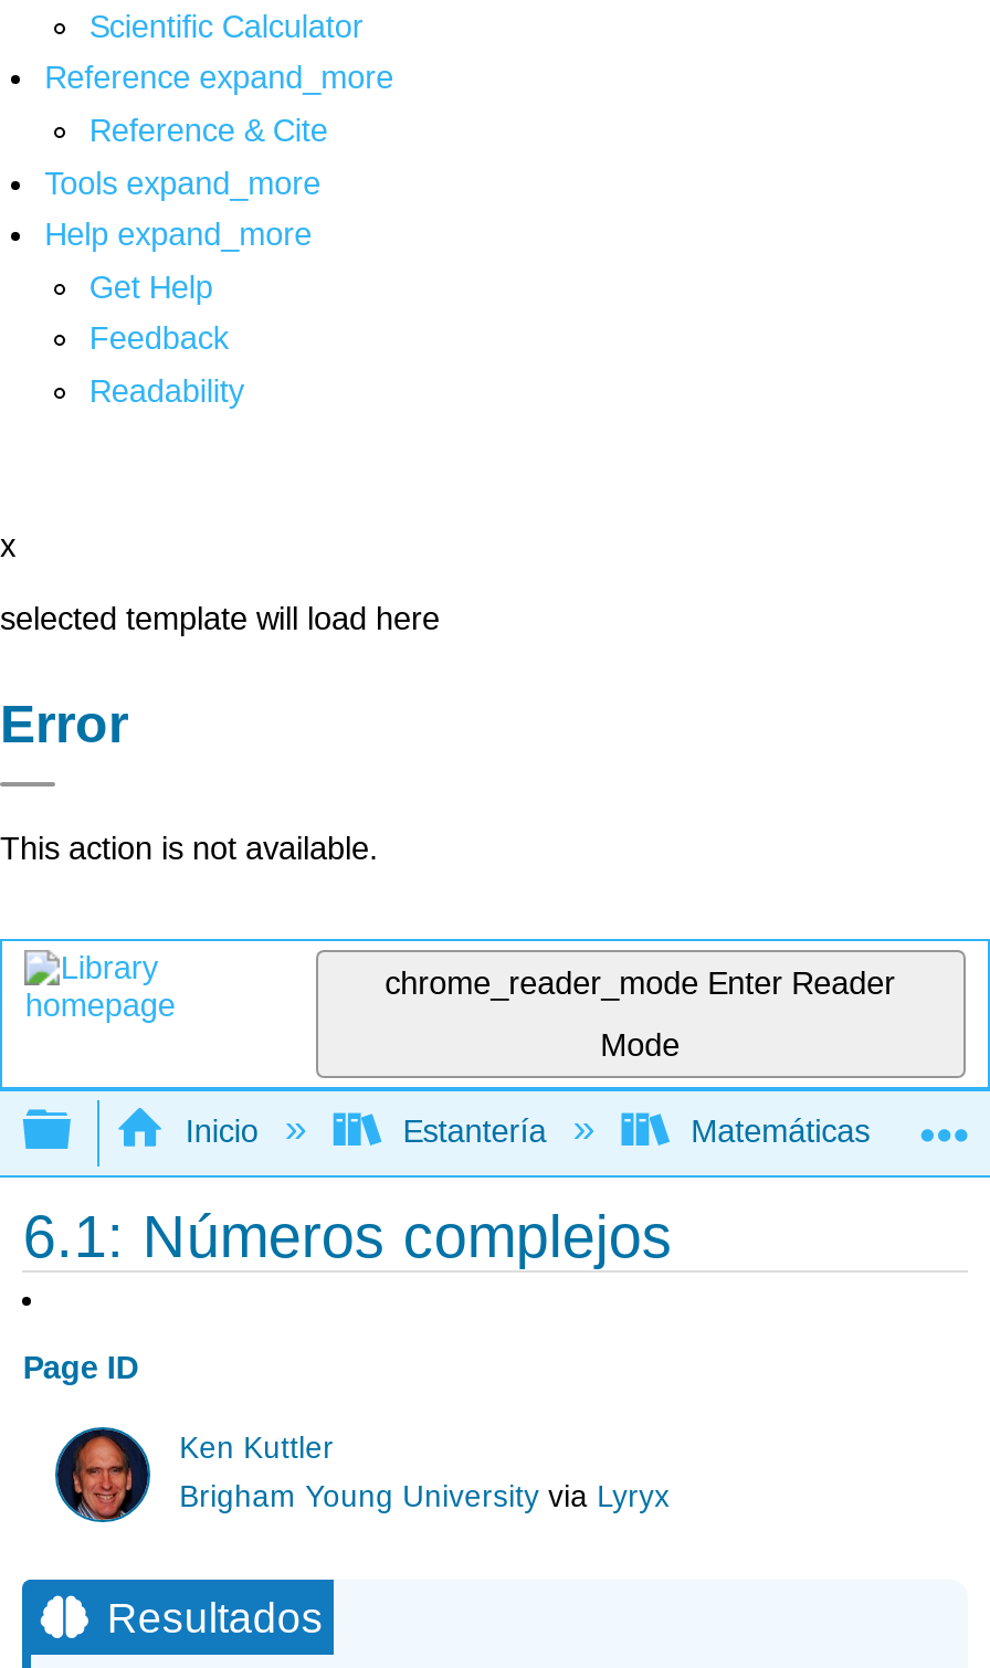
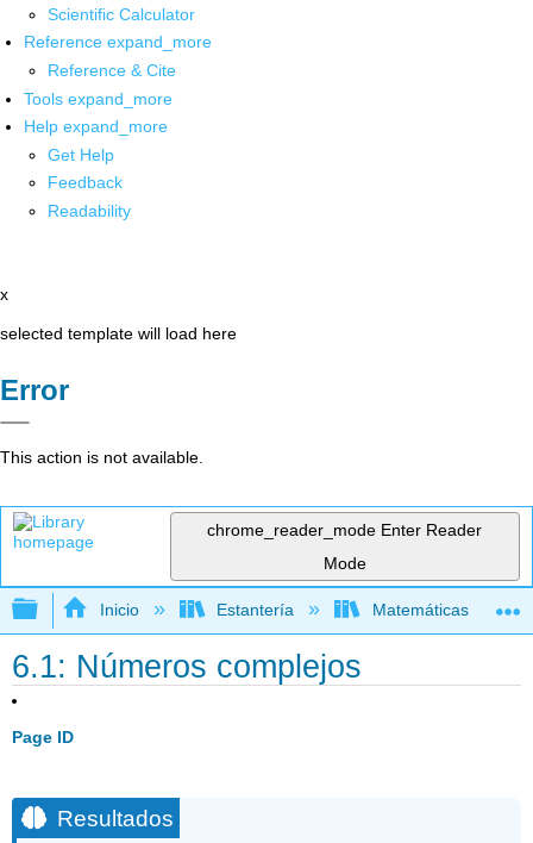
- [image]
- Ken Kuttler
- Brigham Young University via Lyryx
